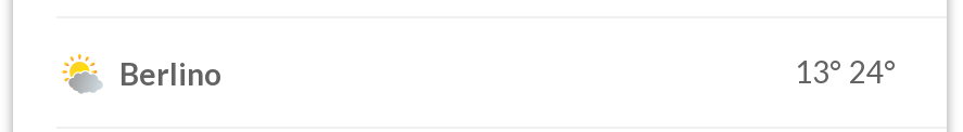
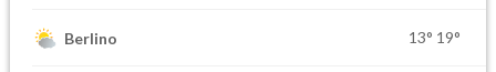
- 13° 24°
+ 13° 19°
